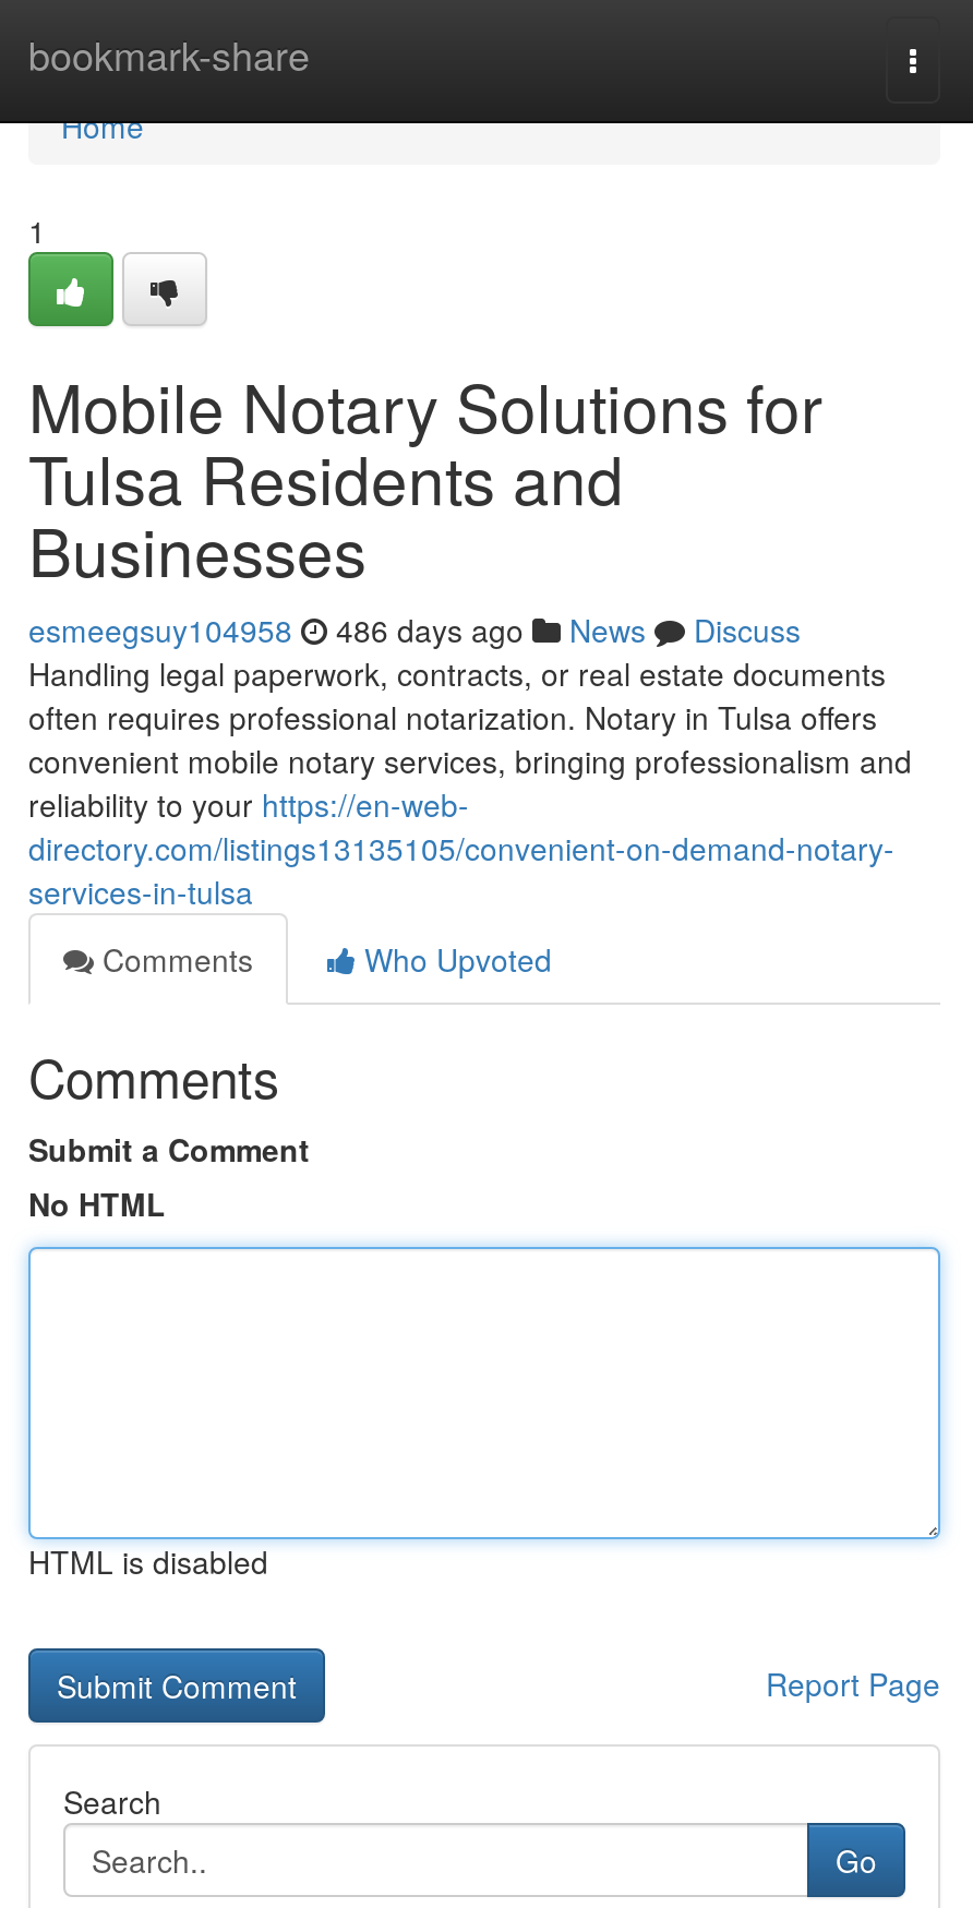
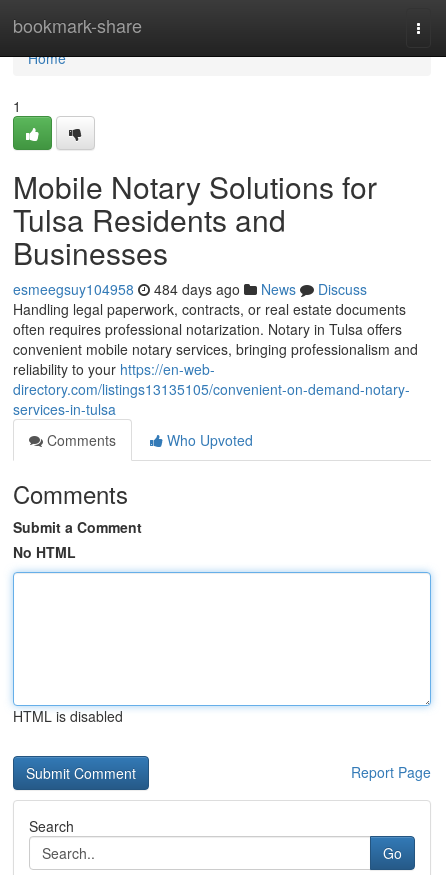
- esmeegsuy104958 486 days ago News Discuss
+ esmeegsuy104958 484 days ago News Discuss
